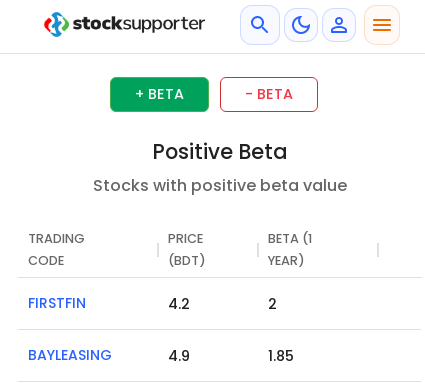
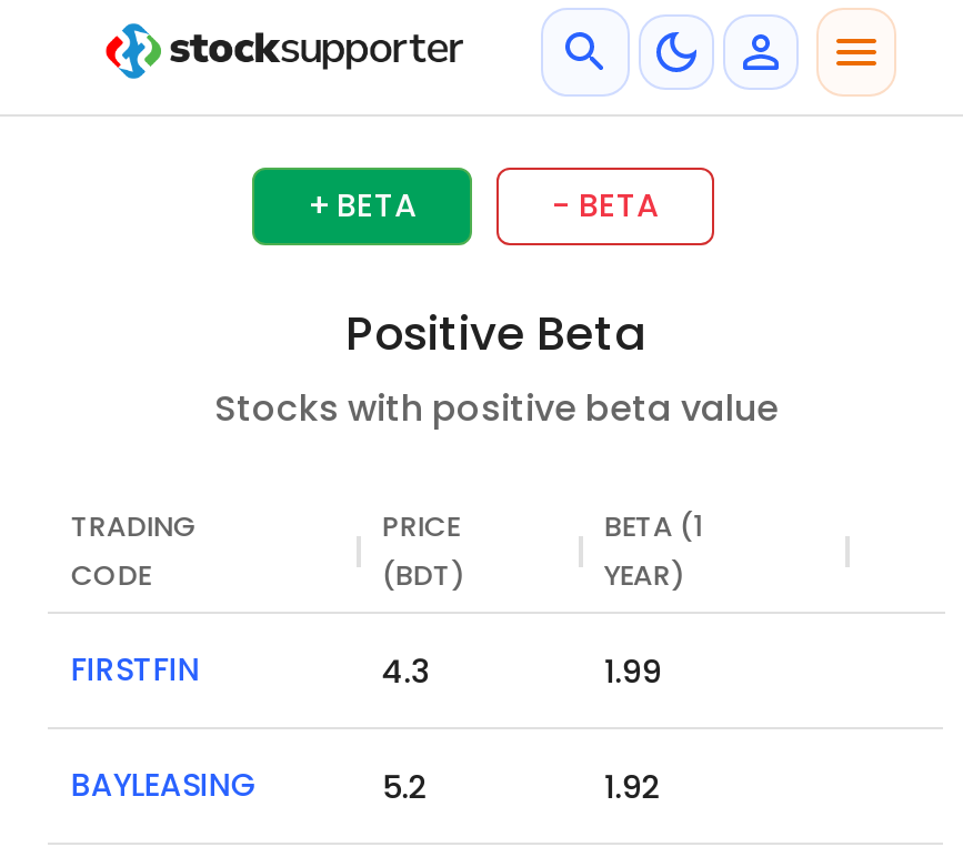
- 4.2
+ 4.3

- 2
+ 1.99

- 4.9
+ 5.2

- 1.85
+ 1.92
